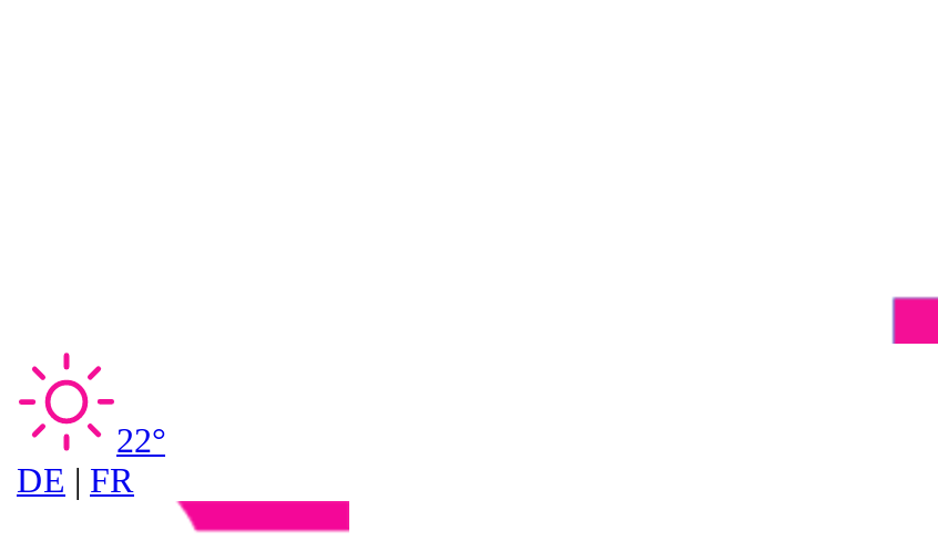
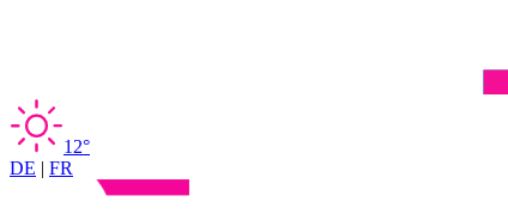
- 22°
+ 12°
